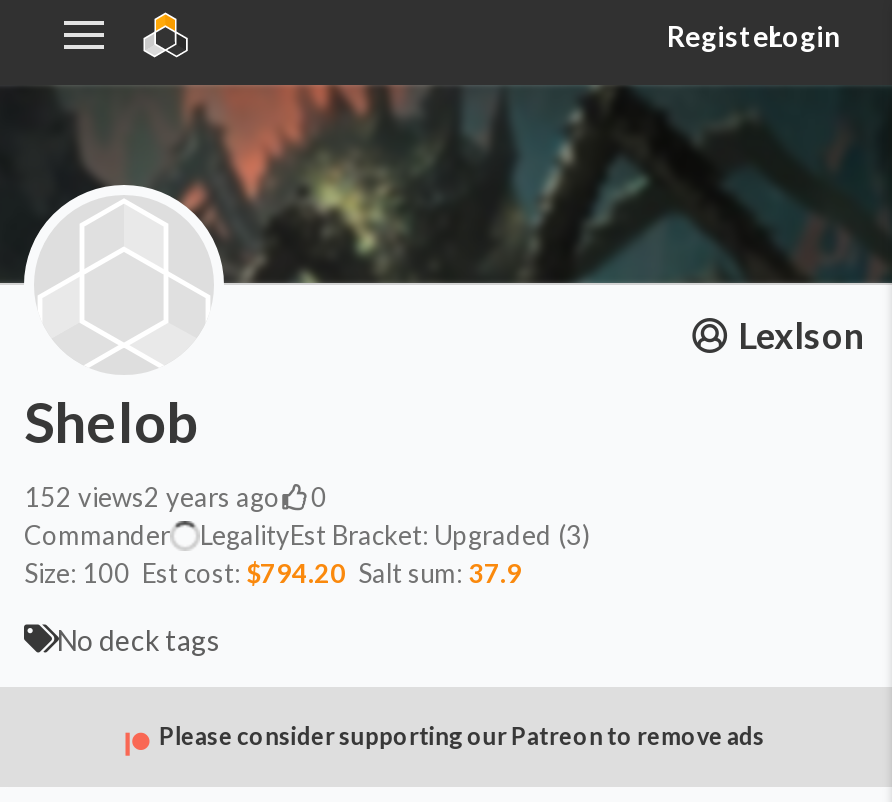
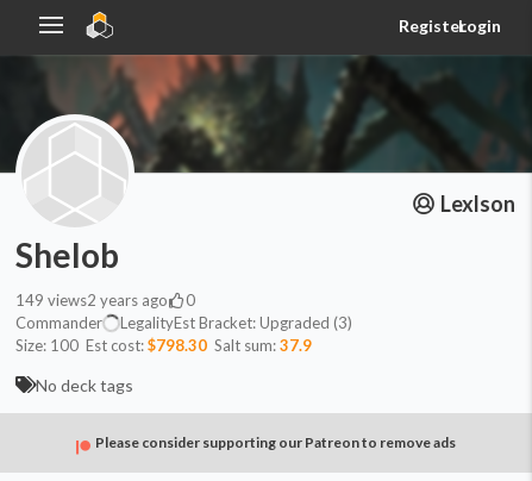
- 152 views2 years ago
+ 149 views2 years ago

- Size: 100 Est cost: $794.20 Salt sum: 37.9
+ Size: 100 Est cost: $798.30 Salt sum: 37.9
